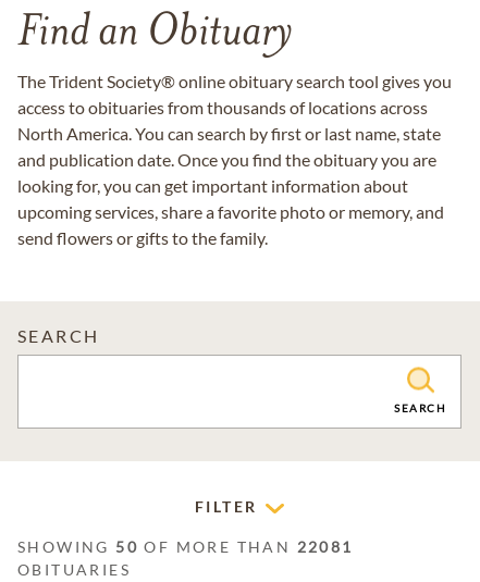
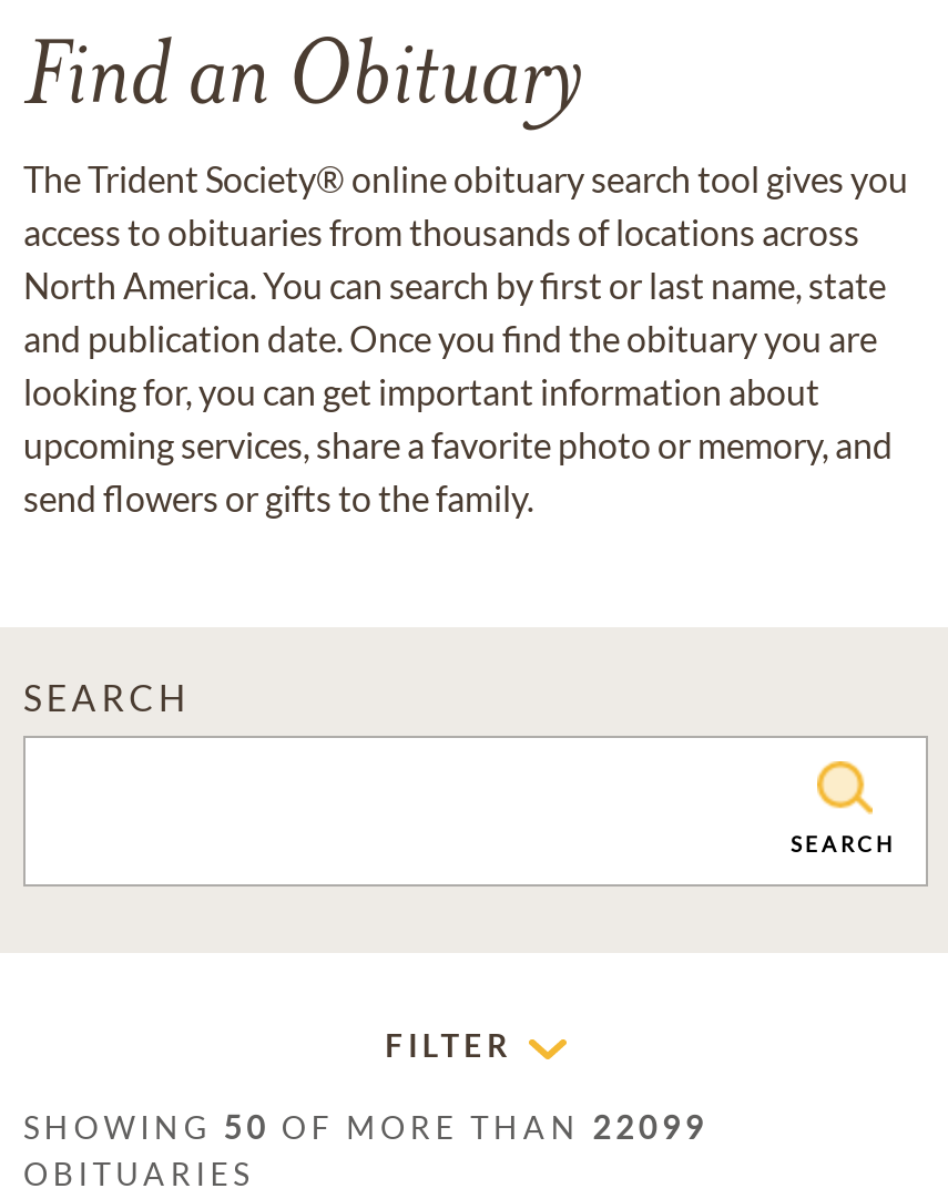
- SHOWING 50 OF MORE THAN 22081
+ SHOWING 50 OF MORE THAN 22099
